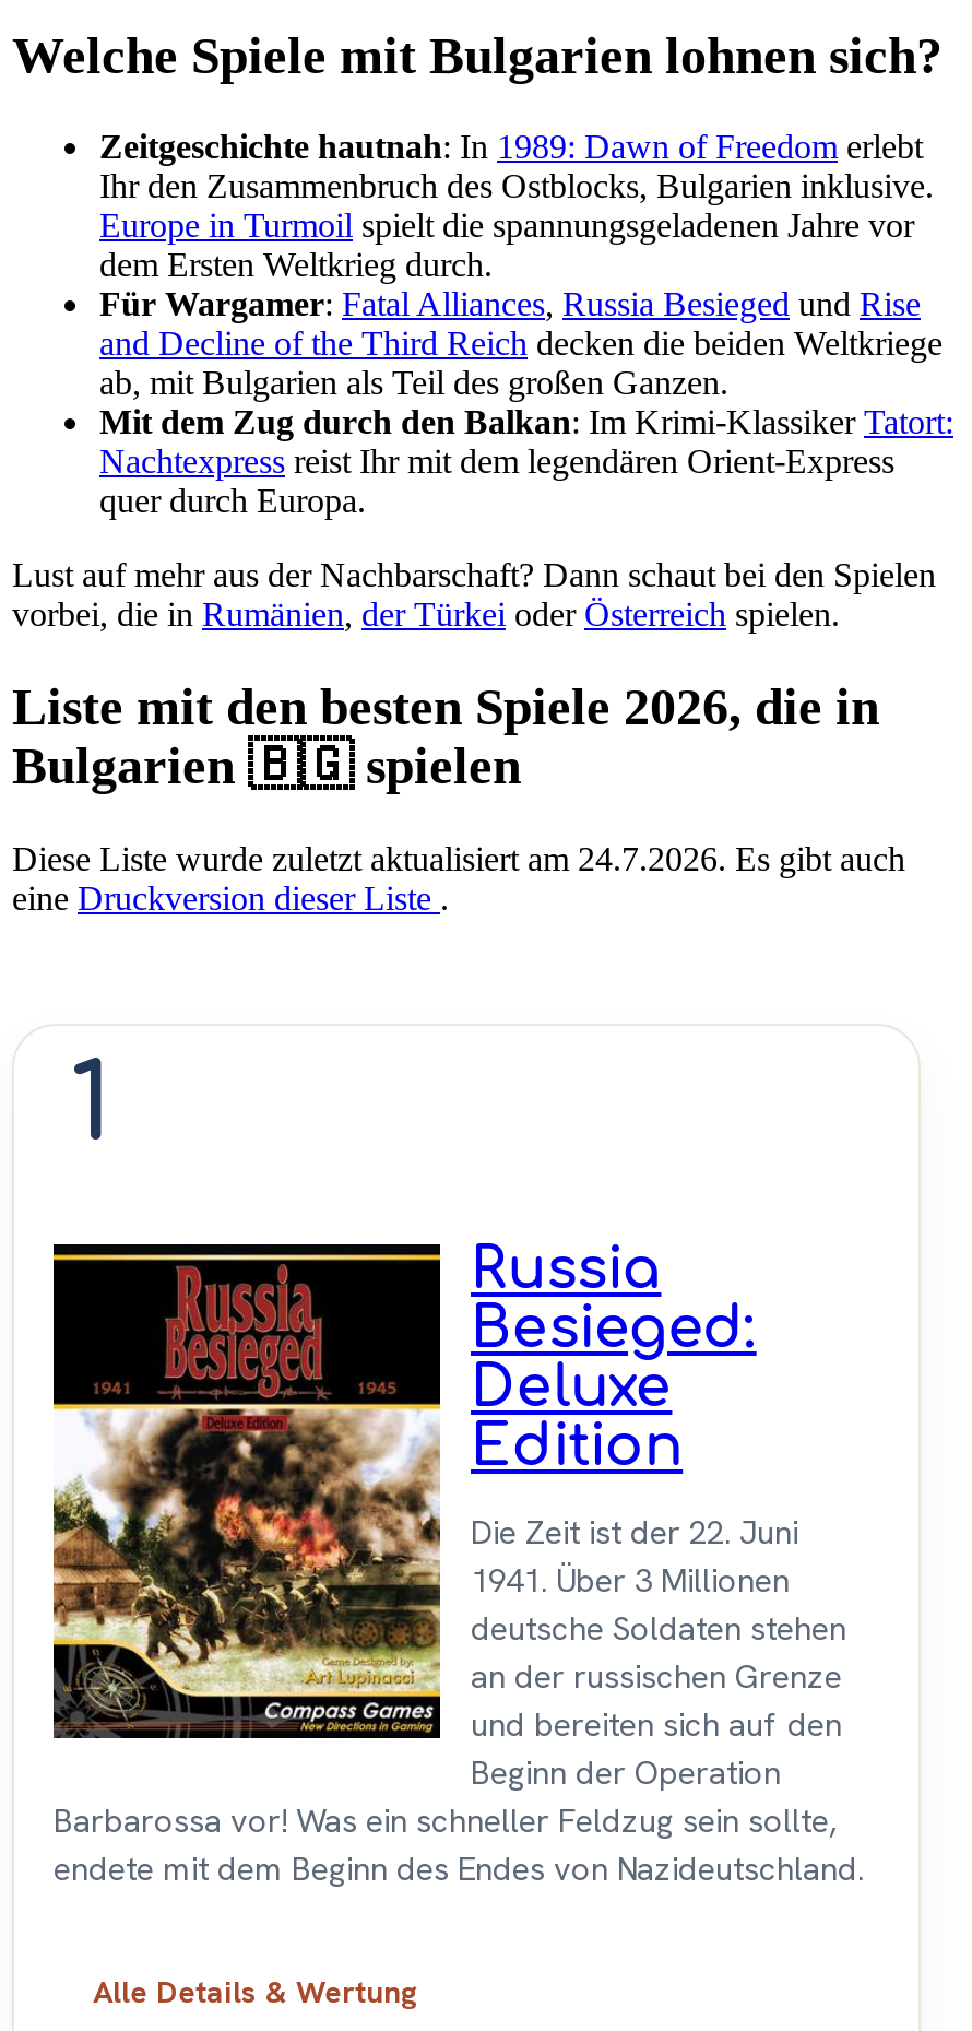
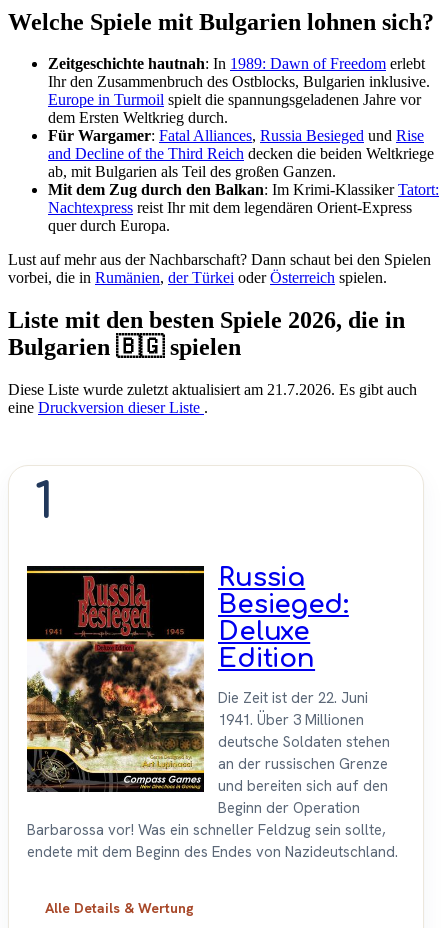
- Diese Liste wurde zuletzt aktualisiert am 24.7.2026. Es gibt auch
+ Diese Liste wurde zuletzt aktualisiert am 21.7.2026. Es gibt auch
